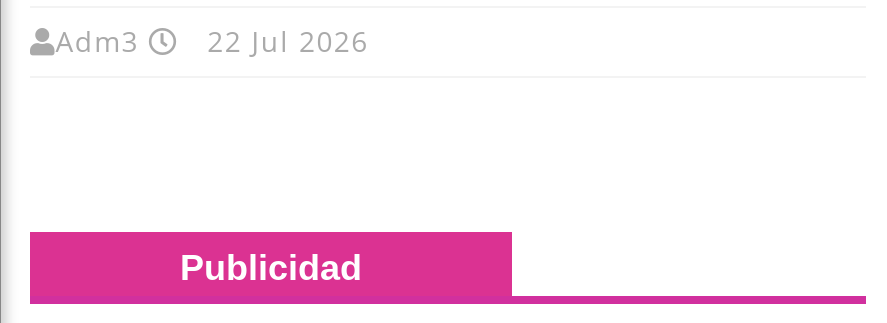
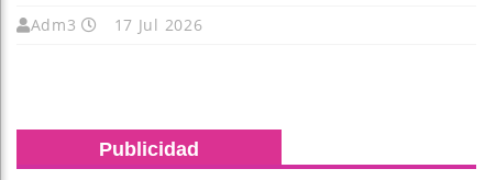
- Adm3 22 Jul 2026
+ Adm3 17 Jul 2026
